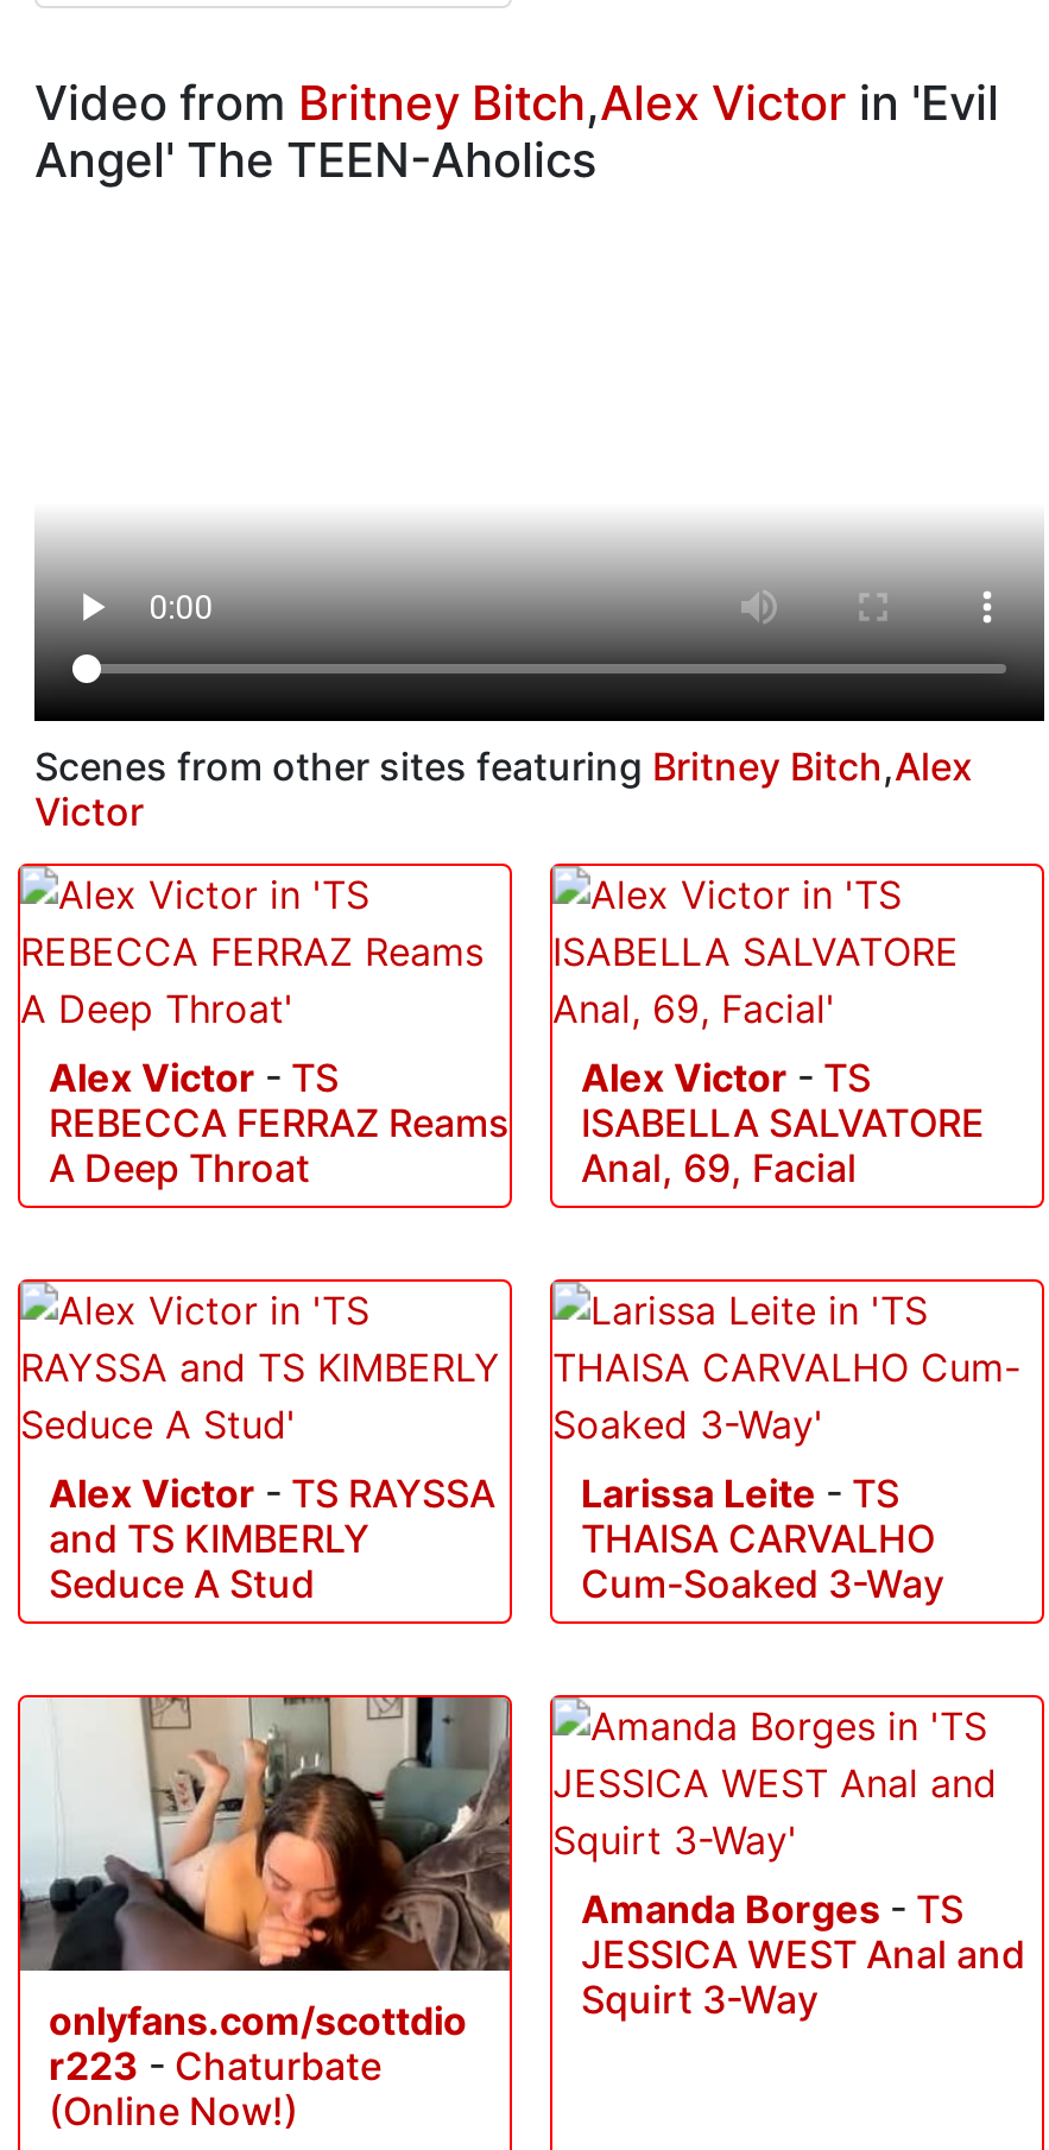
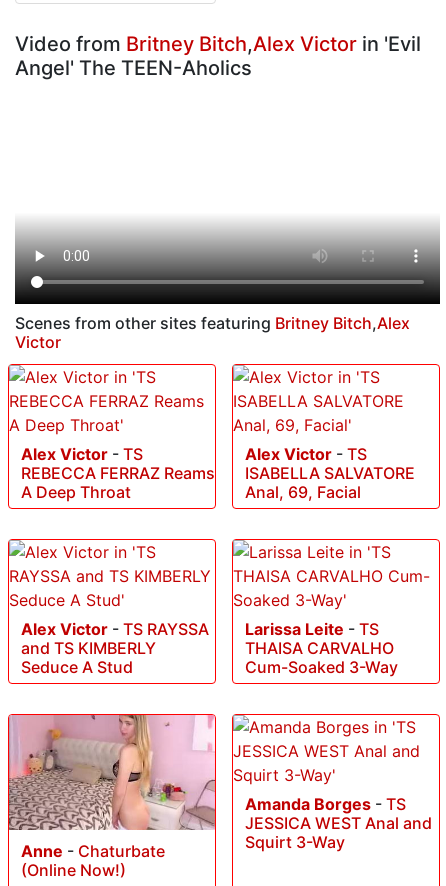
- [image]
- onlyfans.com/scottdio
- r223 - Chaturbate
+ [image]
+ Anne - Chaturbate
